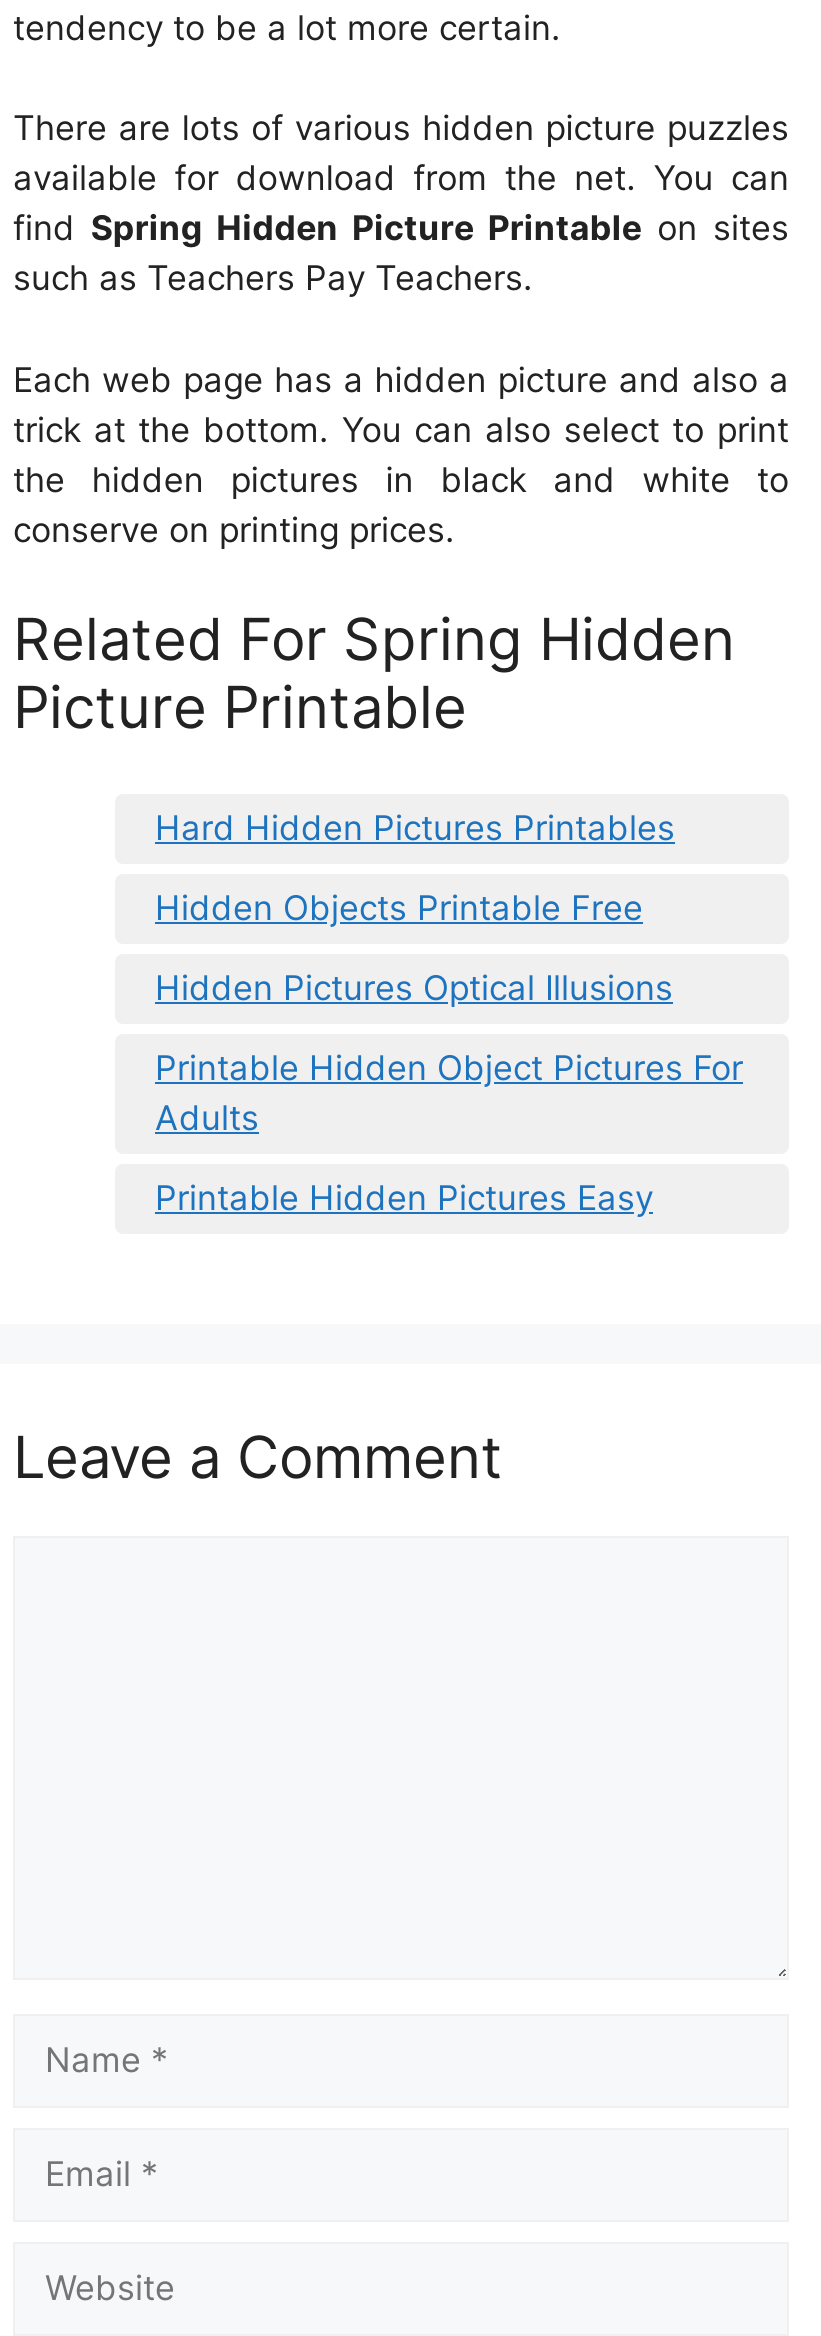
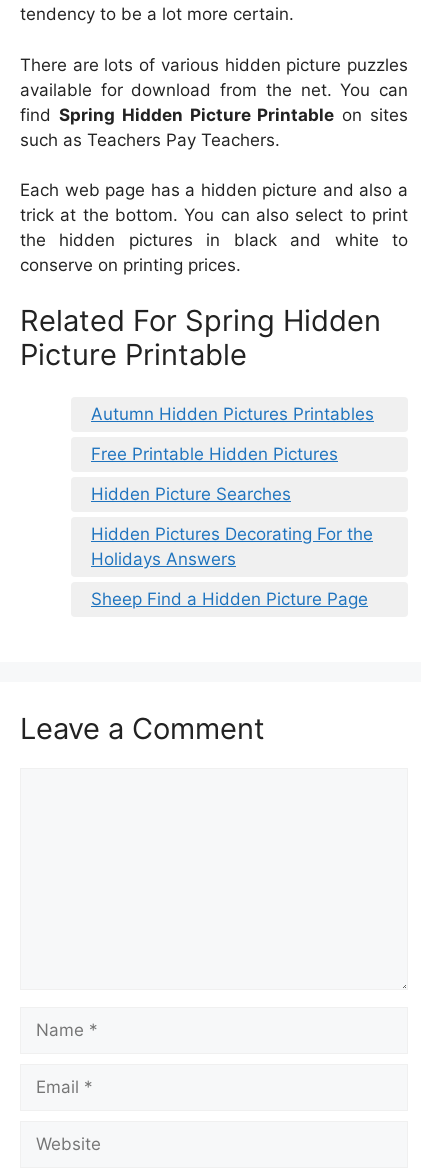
- Hard Hidden Pictures Printables
+ Autumn Hidden Pictures Printables

- Hidden Objects Printable Free
+ Free Printable Hidden Pictures

- Hidden Pictures Optical Illusions
+ Hidden Picture Searches

- Printable Hidden Object Pictures For
- Adults
+ Hidden Pictures Decorating For the
+ Holidays Answers

- Printable Hidden Pictures Easy
+ Sheep Find a Hidden Picture Page
